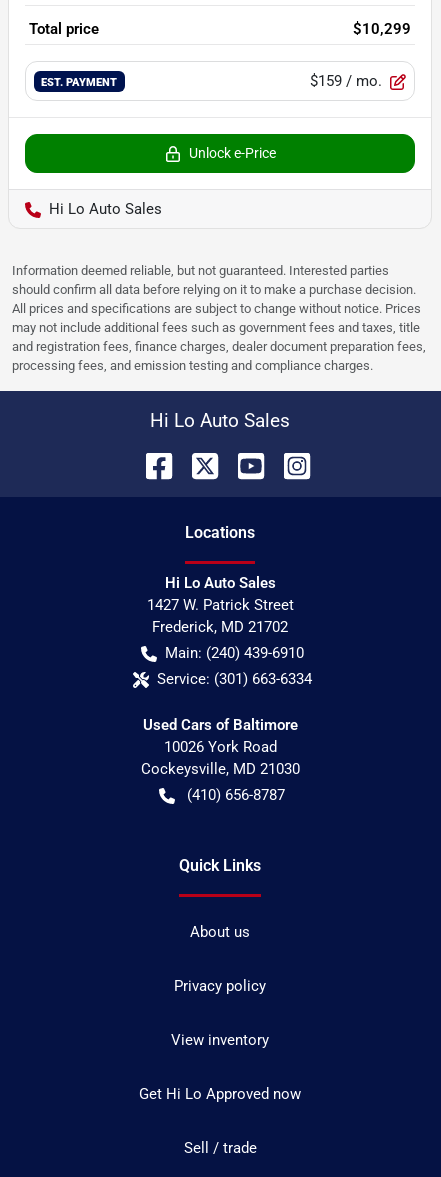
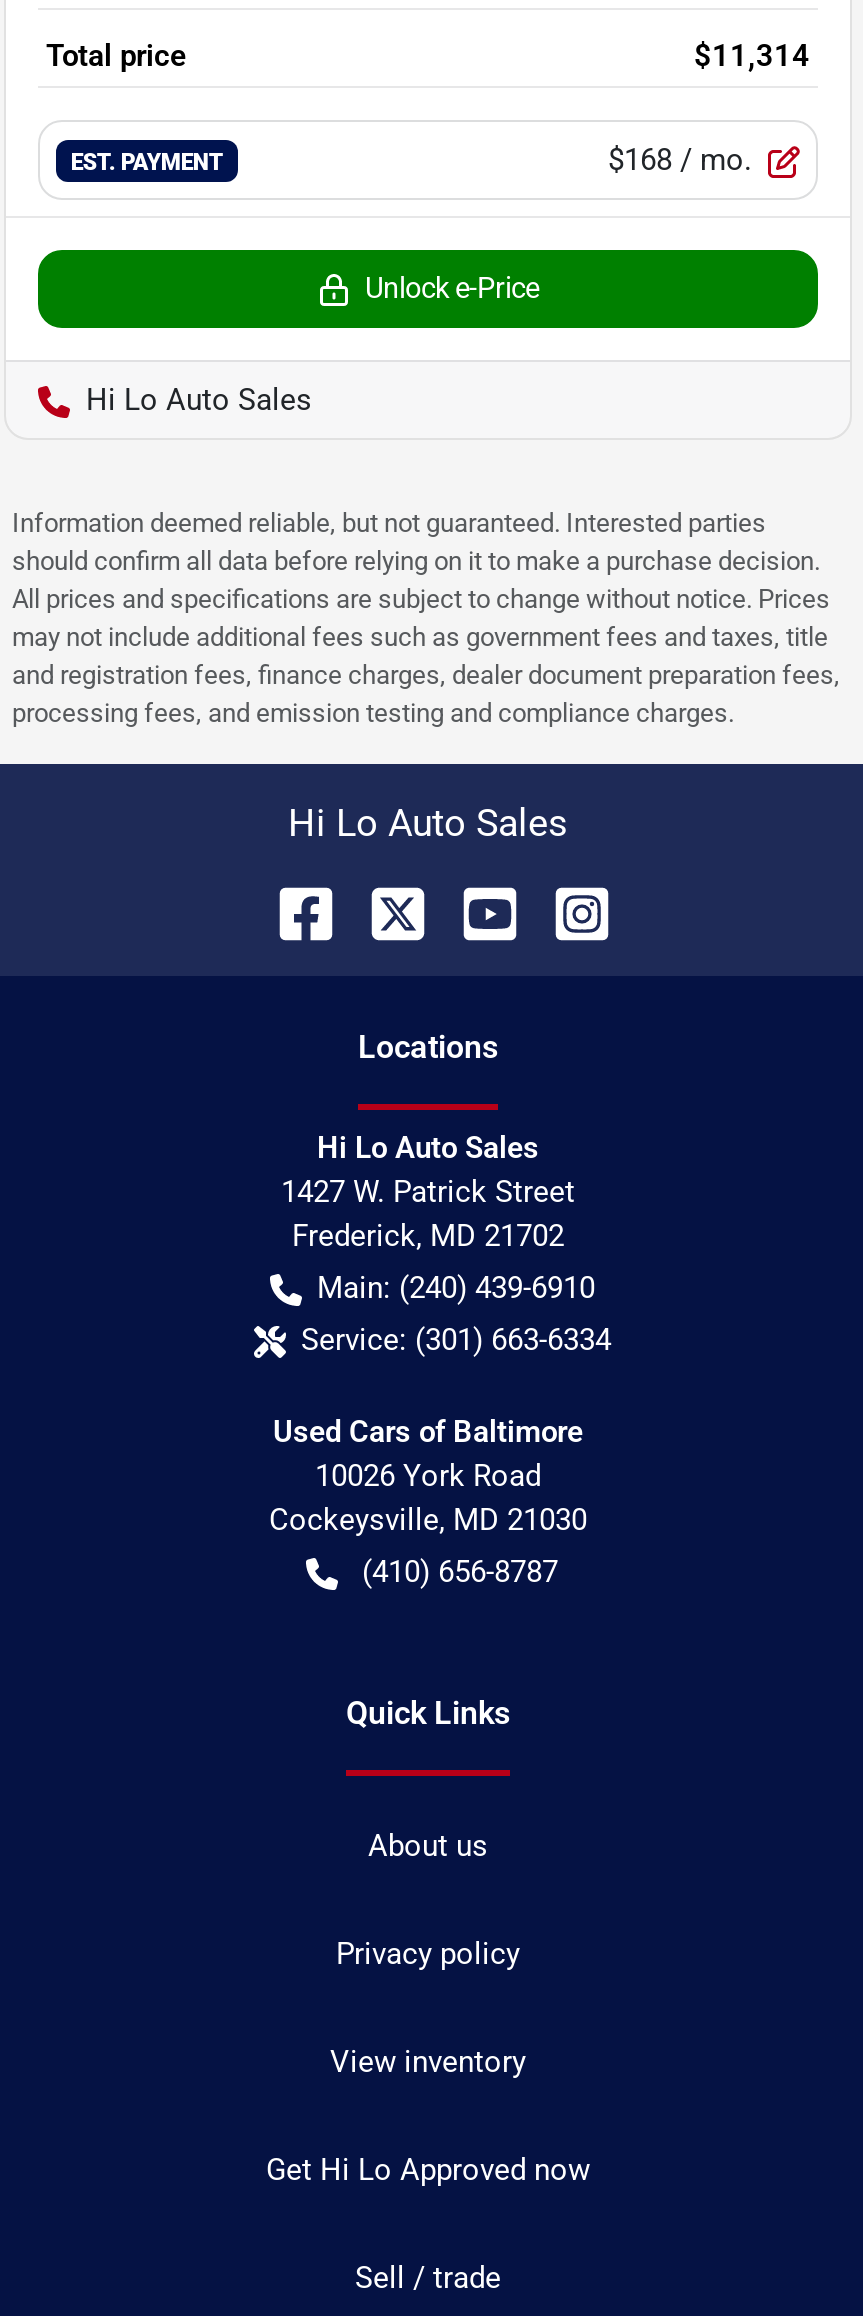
- $10,299
+ $11,314

- $159 / mo.
+ $168 / mo.
